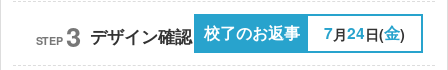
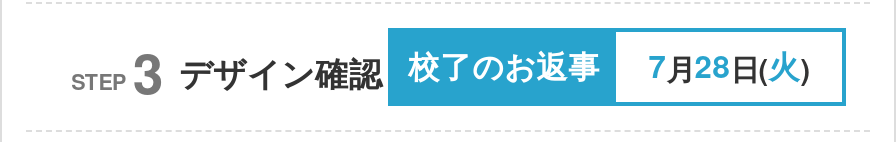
- 7月24日(金)
+ 7月28日(火)
